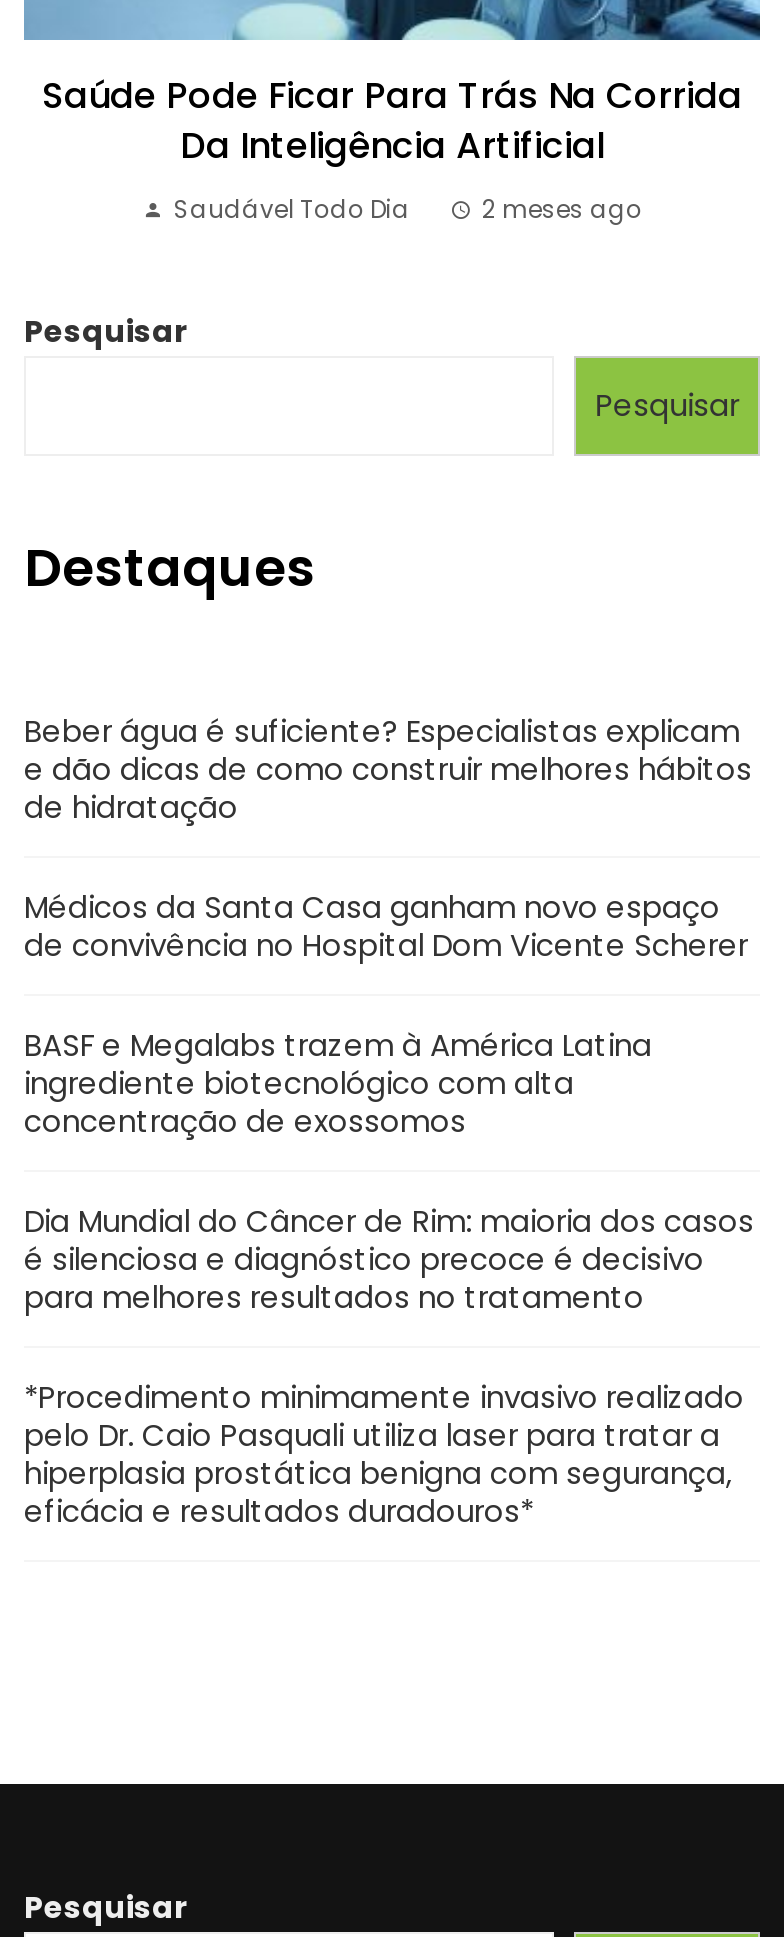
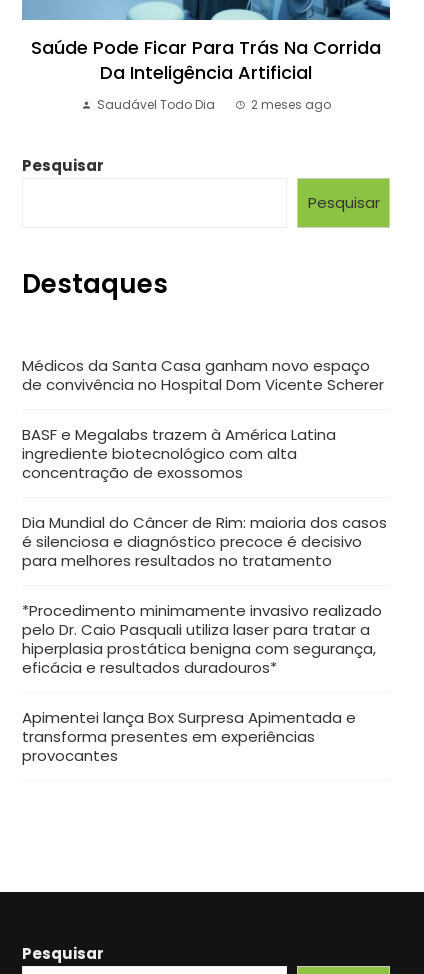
- Beber água é suficiente? Especialistas explicam
- e dão dicas de como construir melhores hábitos
- de hidratação

moved up: Médicos da Santa Casa ganham novo espaço | de convivência no Hospital Dom Vicente Scherer | BASF e Megalabs trazem à América Latina | ... | hiperplasia prostática benigna com segurança, | eficácia e resultados duradouros*

+ Apimentei lança Box Surpresa Apimentada e
+ transforma presentes em experiências
+ provocantes
